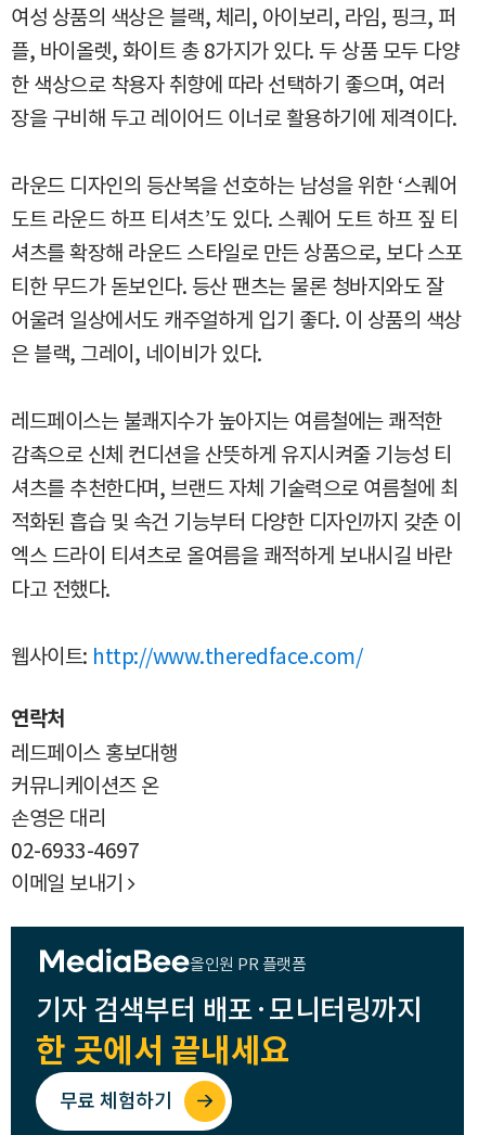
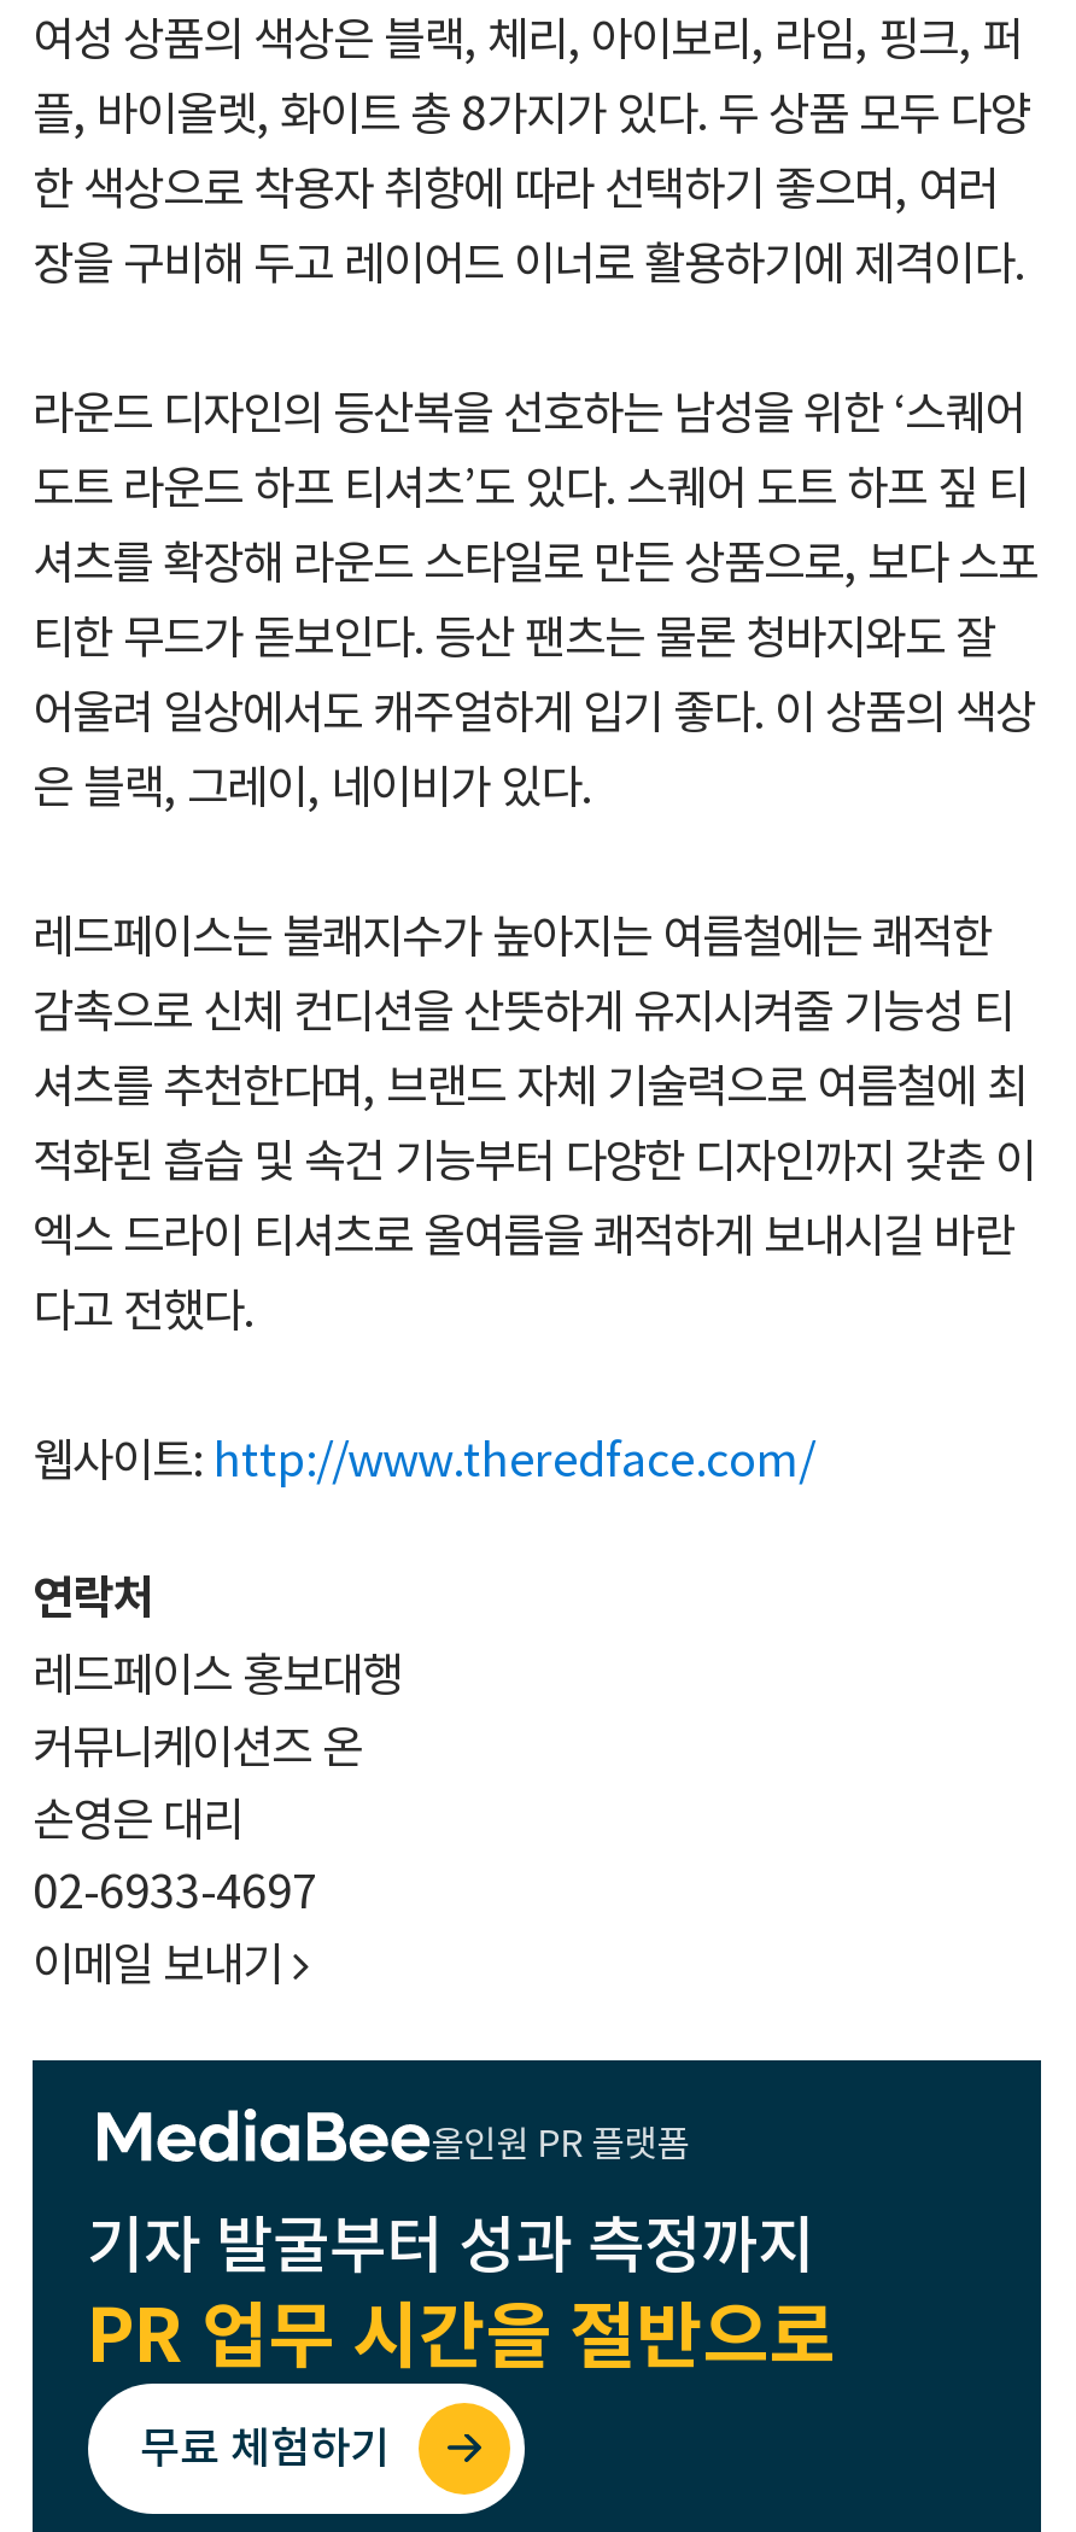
- 기자 검색부터 배포·모니터링까지
- 한 곳에서 끝내세요
+ 기자 발굴부터 성과 측정까지
+ PR 업무 시간을 절반으로
